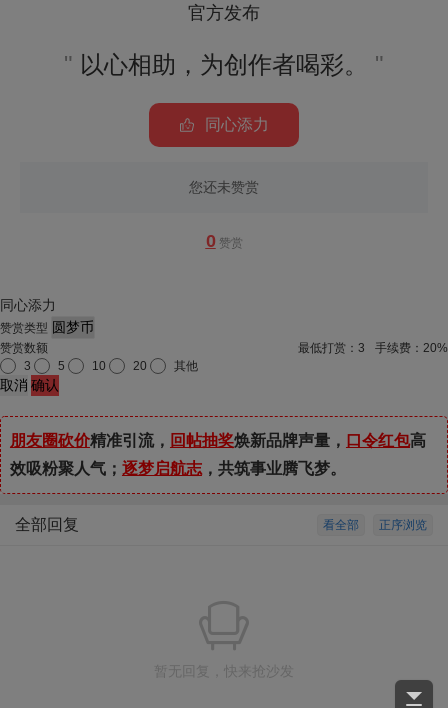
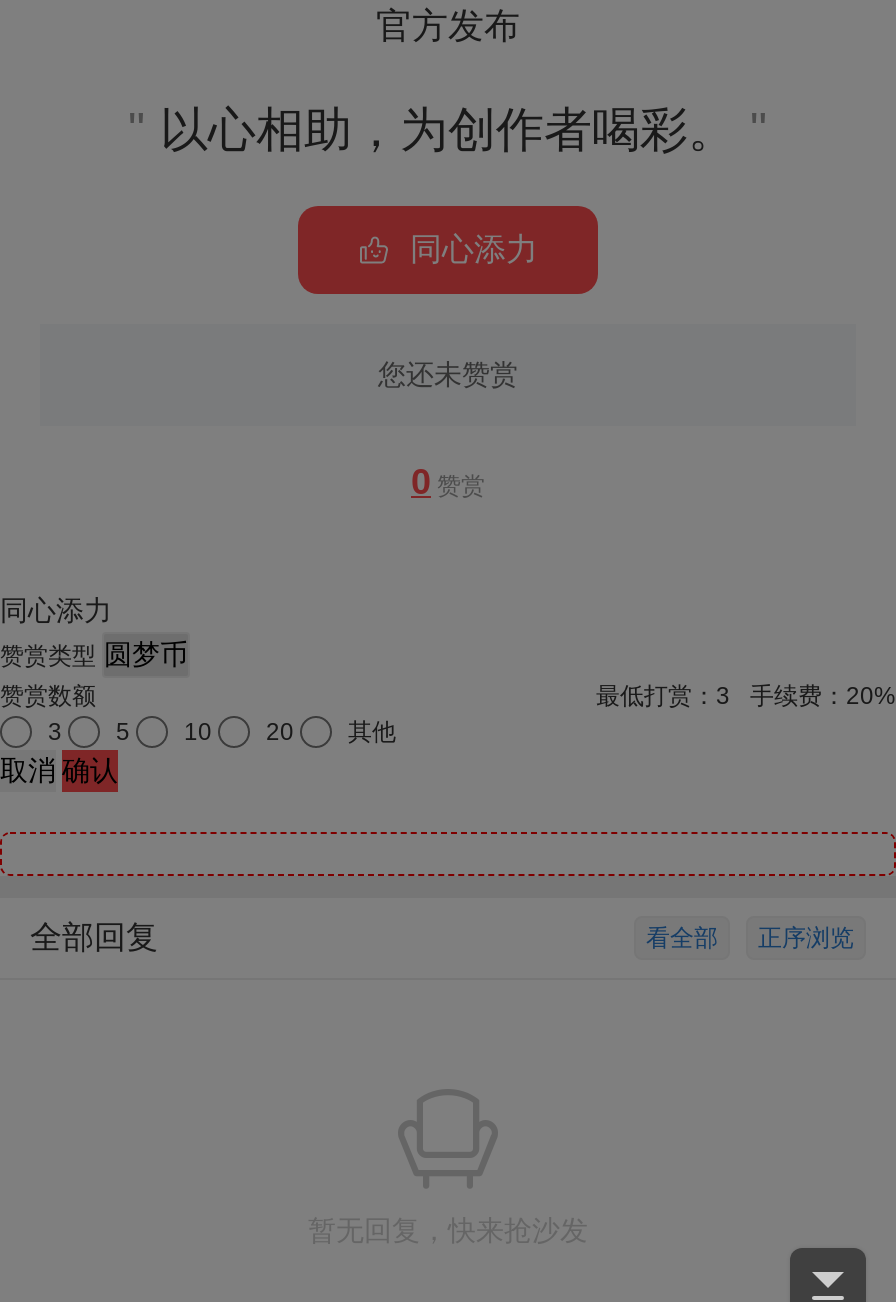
- 朋友圈砍价精准引流，回帖抽奖焕新品牌声量，口令红包高
- 效吸粉聚人气；逐梦启航志，共筑事业腾飞梦。
